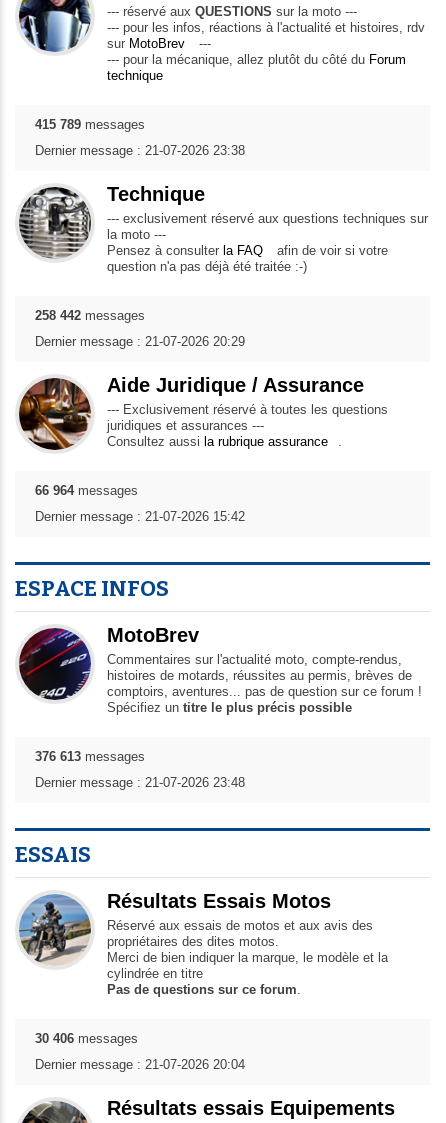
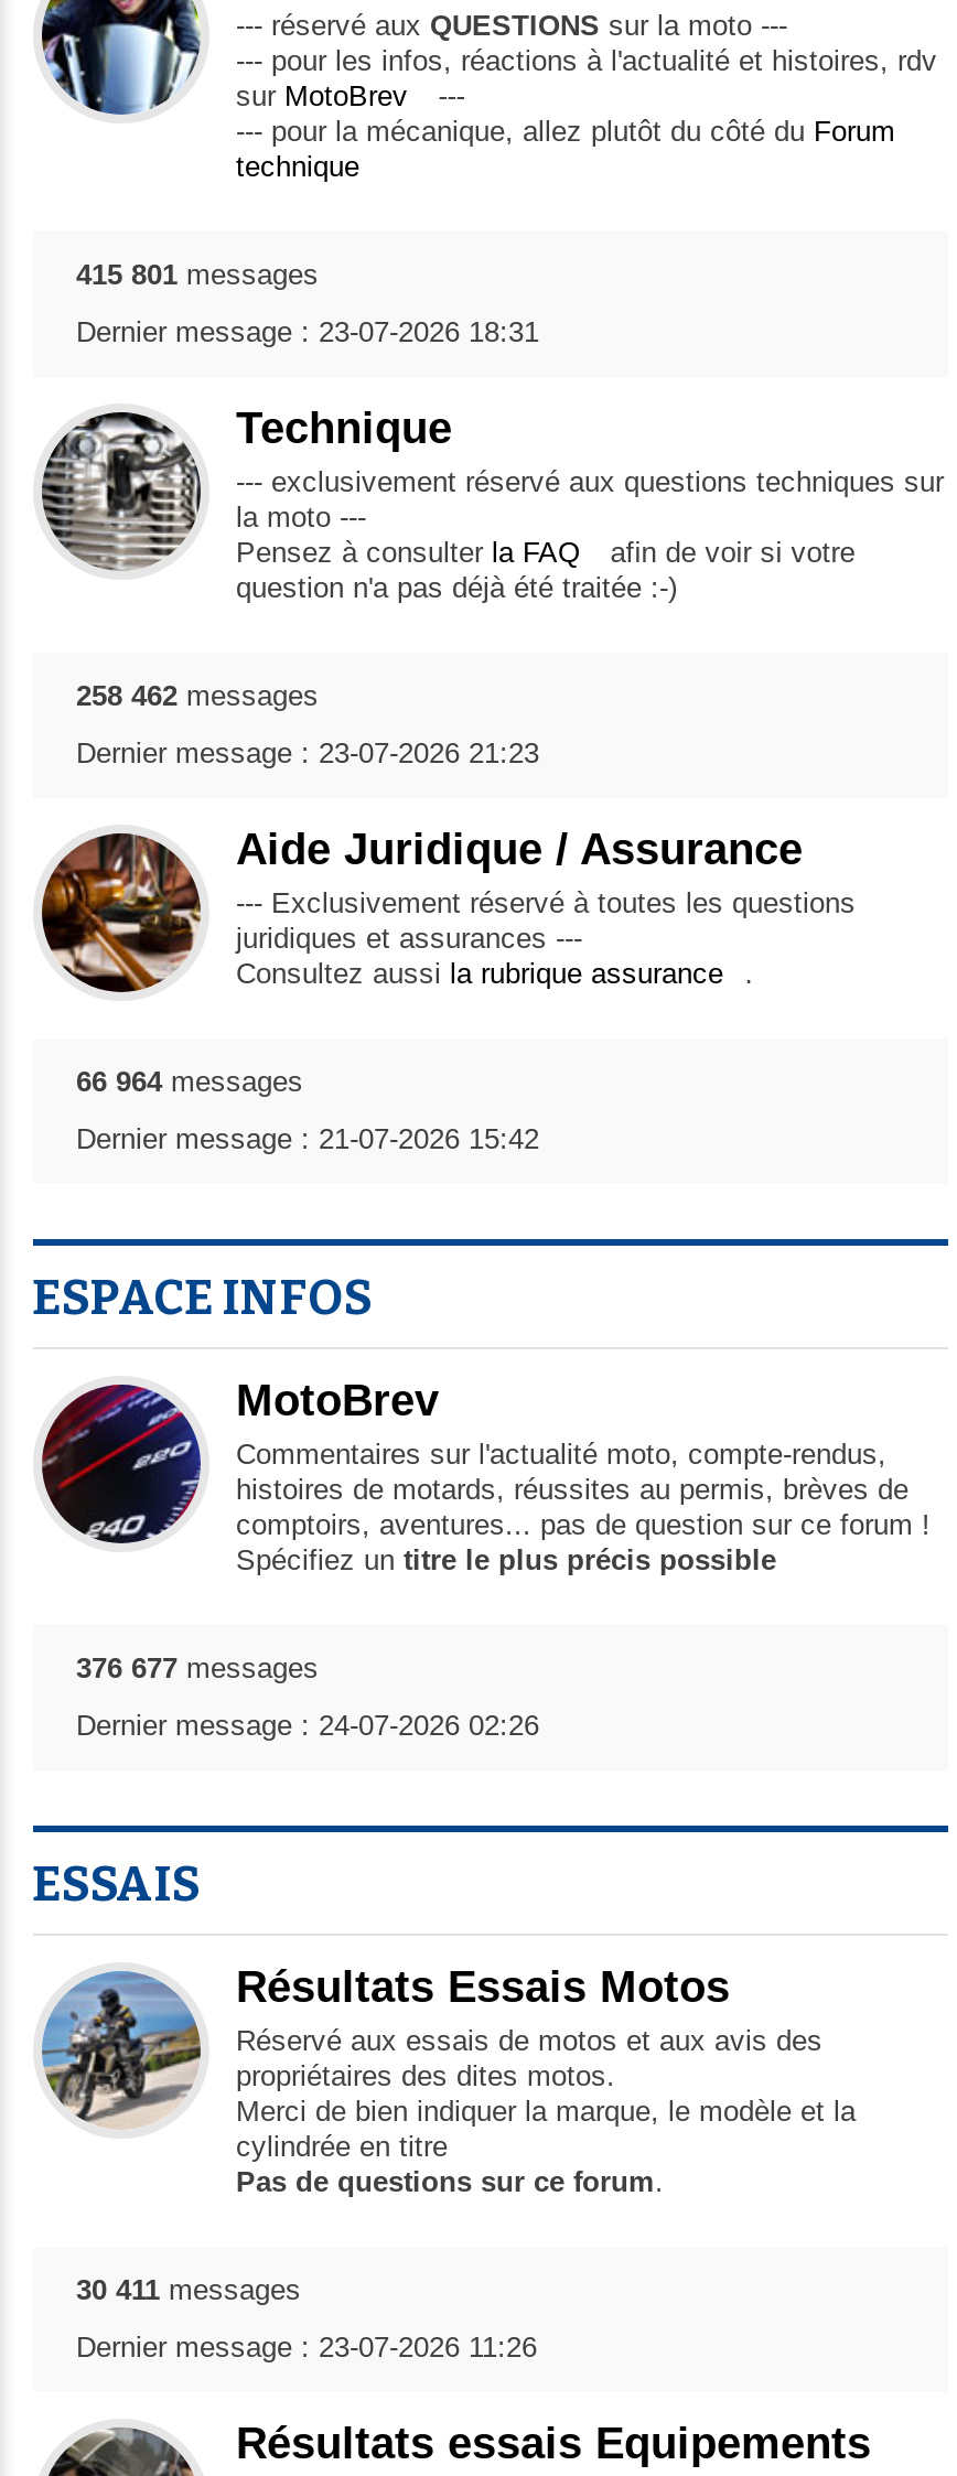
- 415 789 messages
+ 415 801 messages

- Dernier message : 21-07-2026 23:38
+ Dernier message : 23-07-2026 18:31

- 258 442 messages
+ 258 462 messages

- Dernier message : 21-07-2026 20:29
+ Dernier message : 23-07-2026 21:23

- 376 613 messages
+ 376 677 messages

- Dernier message : 21-07-2026 23:48
+ Dernier message : 24-07-2026 02:26

- 30 406 messages
+ 30 411 messages

- Dernier message : 21-07-2026 20:04
+ Dernier message : 23-07-2026 11:26
